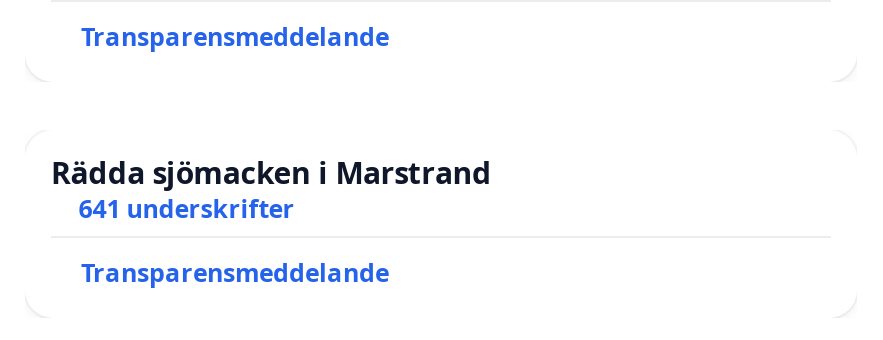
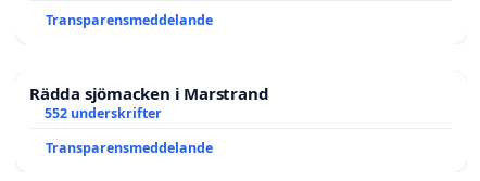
- 641 underskrifter
+ 552 underskrifter
